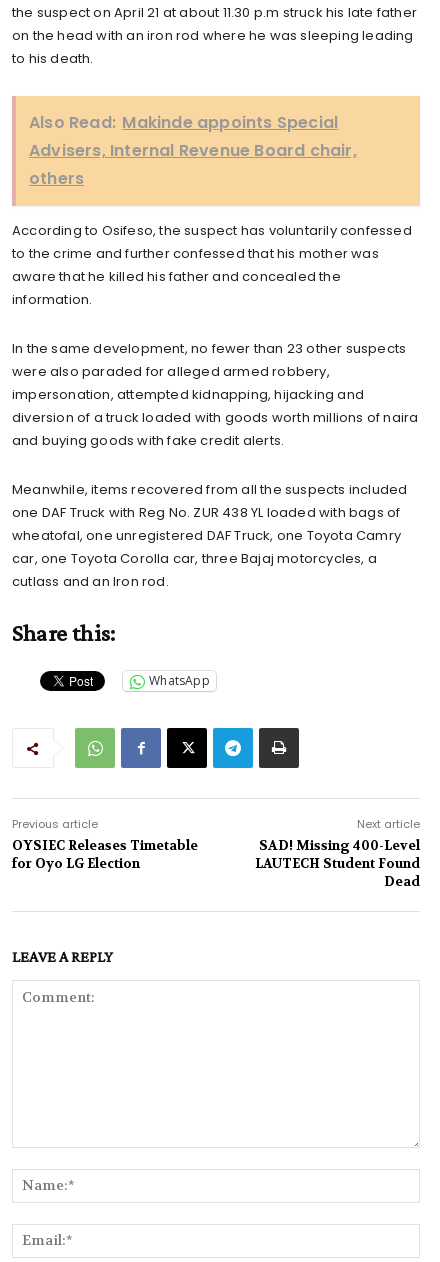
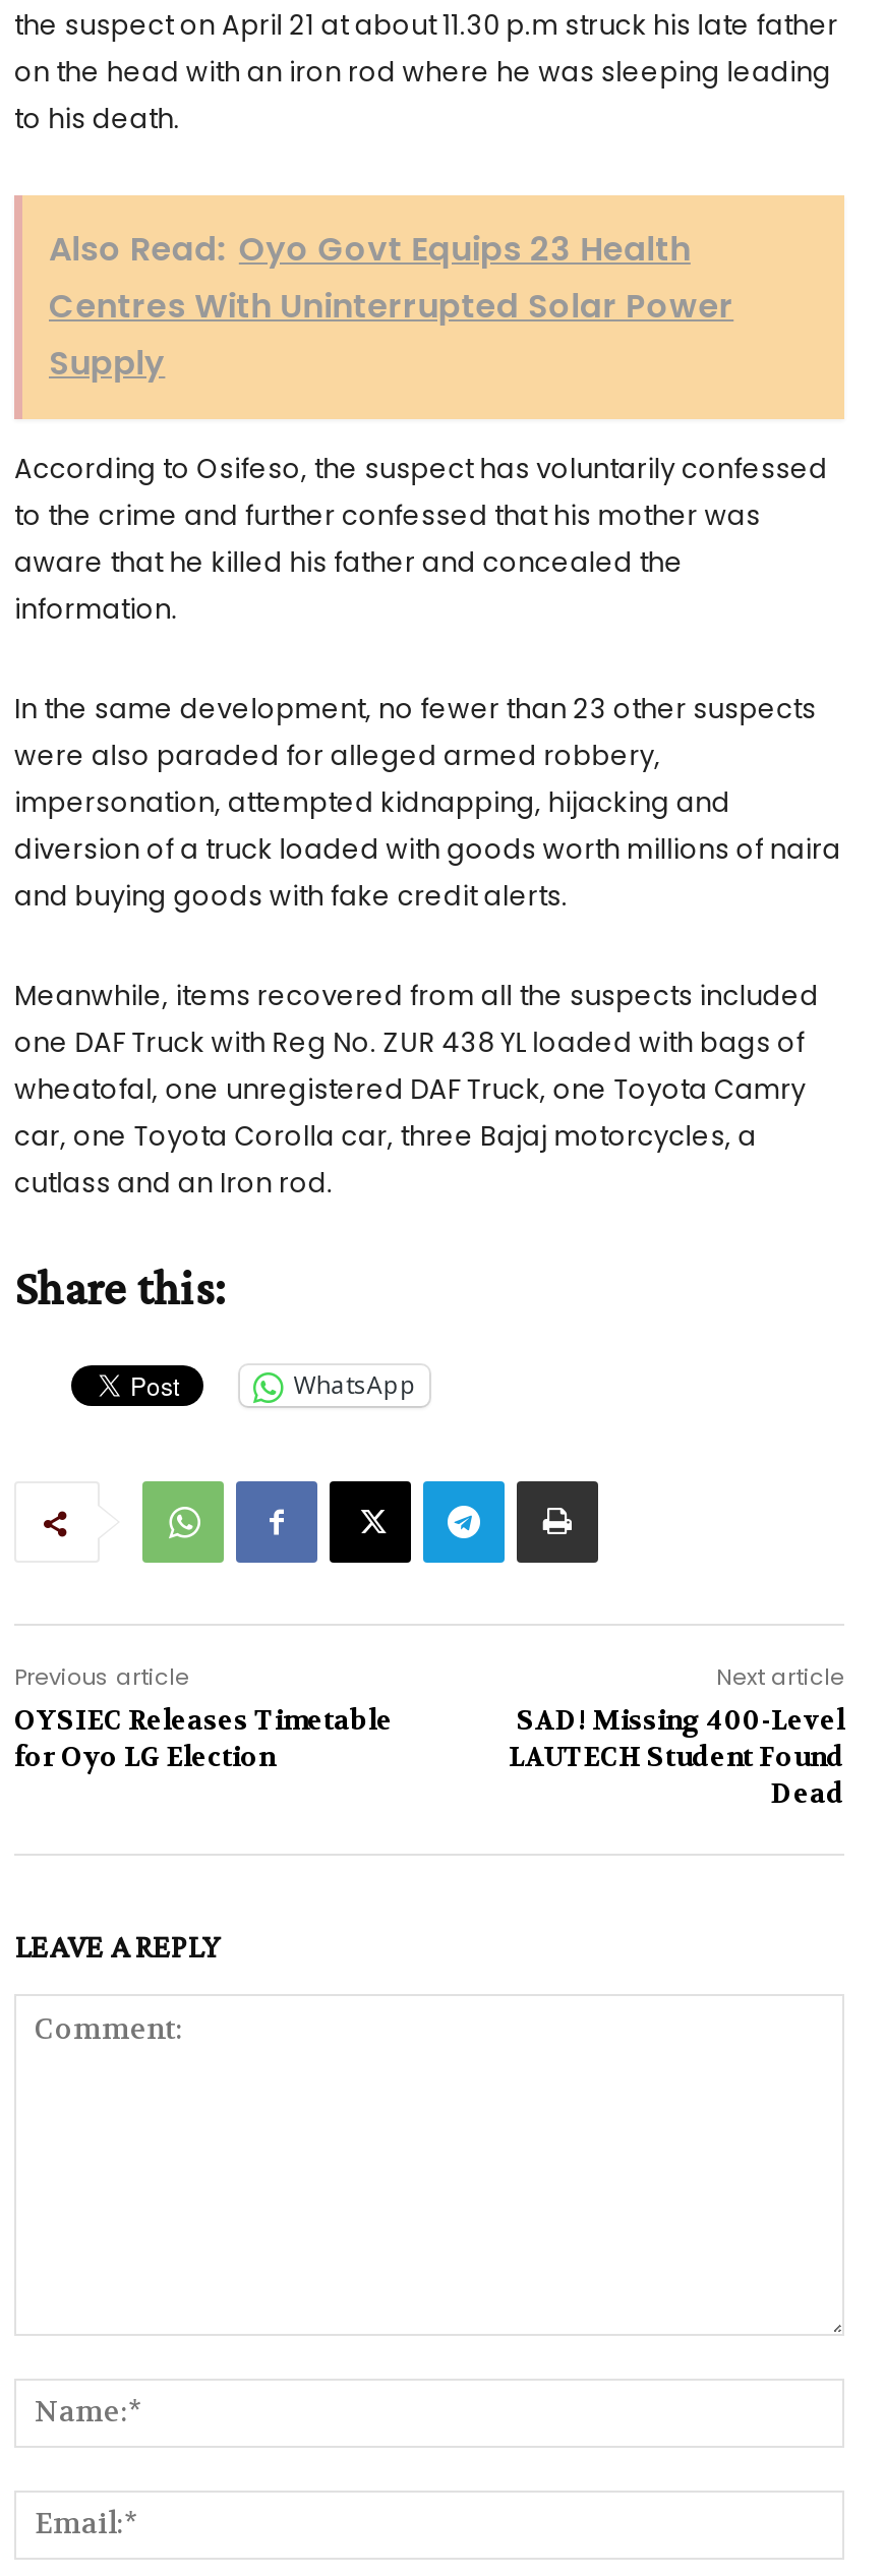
- Also Read: Makinde appoints Special
- Advisers, Internal Revenue Board chair,
- others
+ Also Read: Oyo Govt Equips 23 Health
+ Centres With Uninterrupted Solar Power
+ Supply
